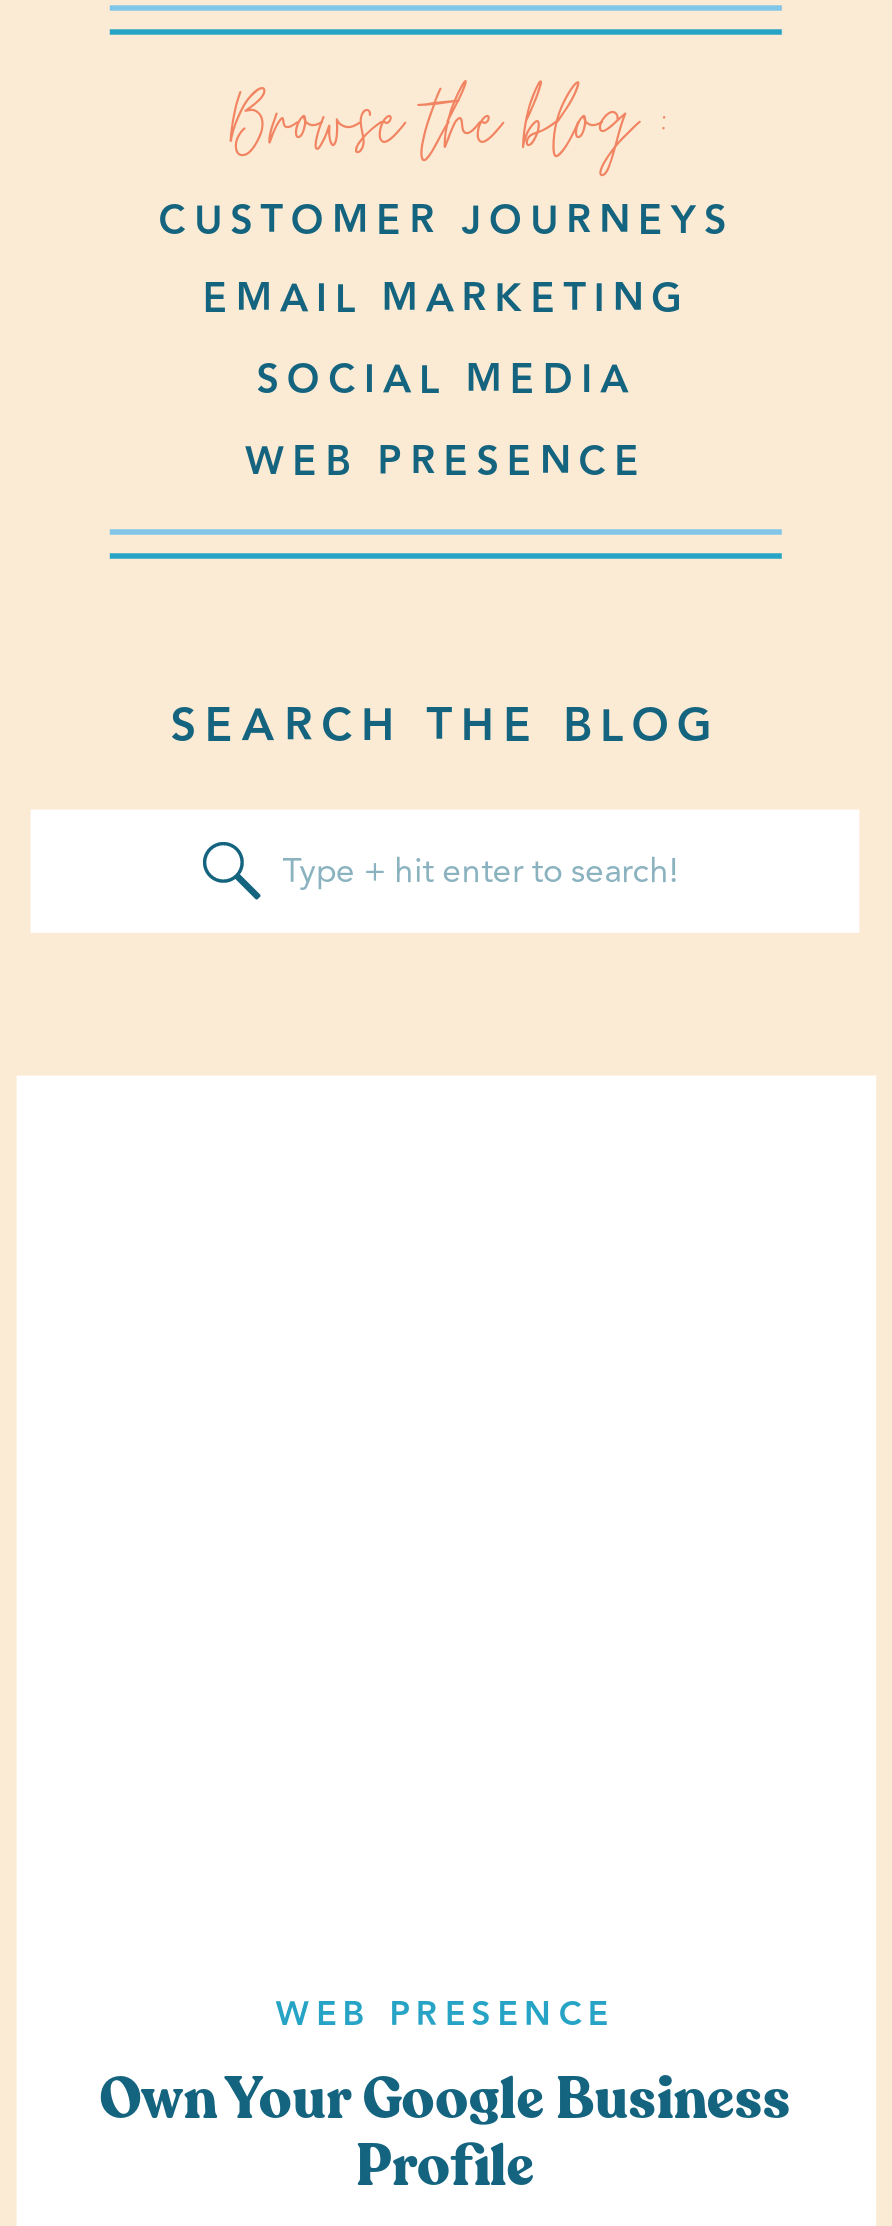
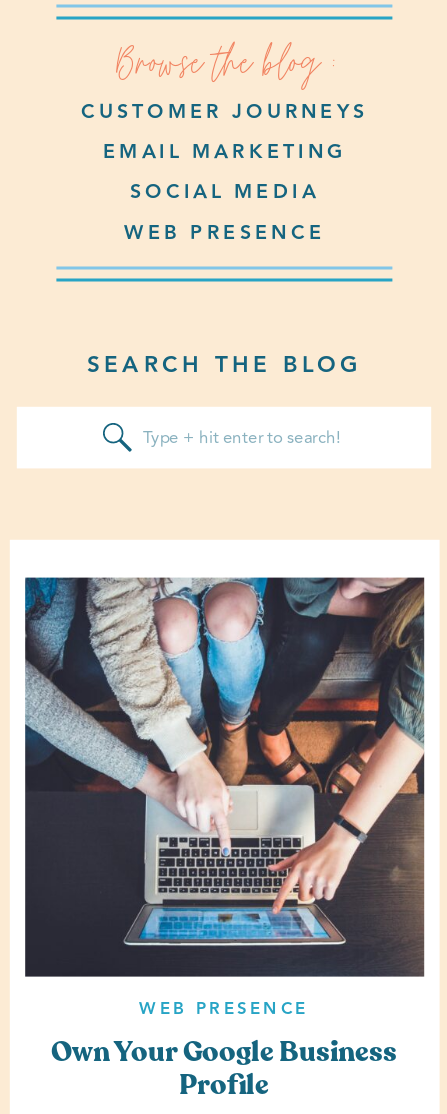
+ [image]
